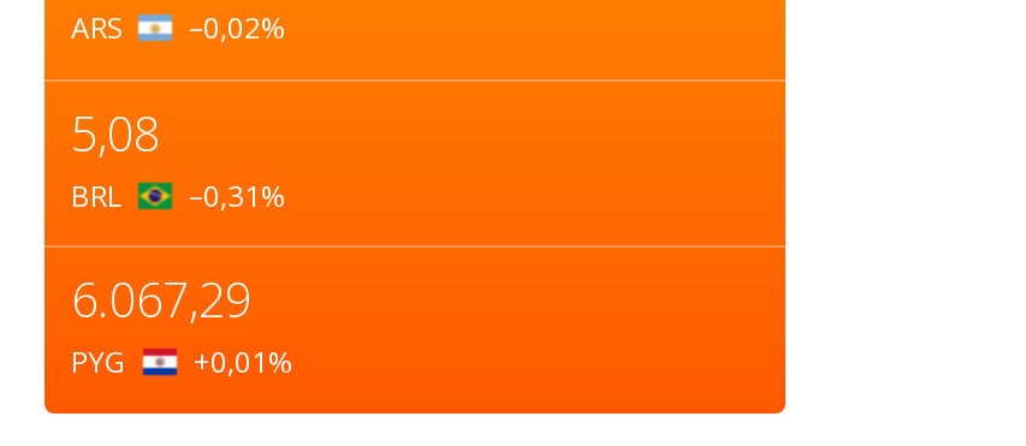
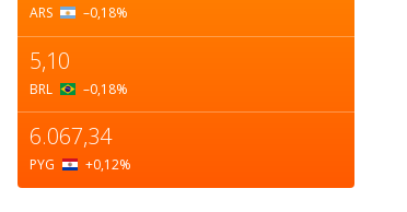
- ARS –0,02%
+ ARS –0,18%

- 5,08
+ 5,10

- BRL –0,31%
+ BRL –0,18%

- 6.067,29
+ 6.067,34

- PYG +0,01%
+ PYG +0,12%
